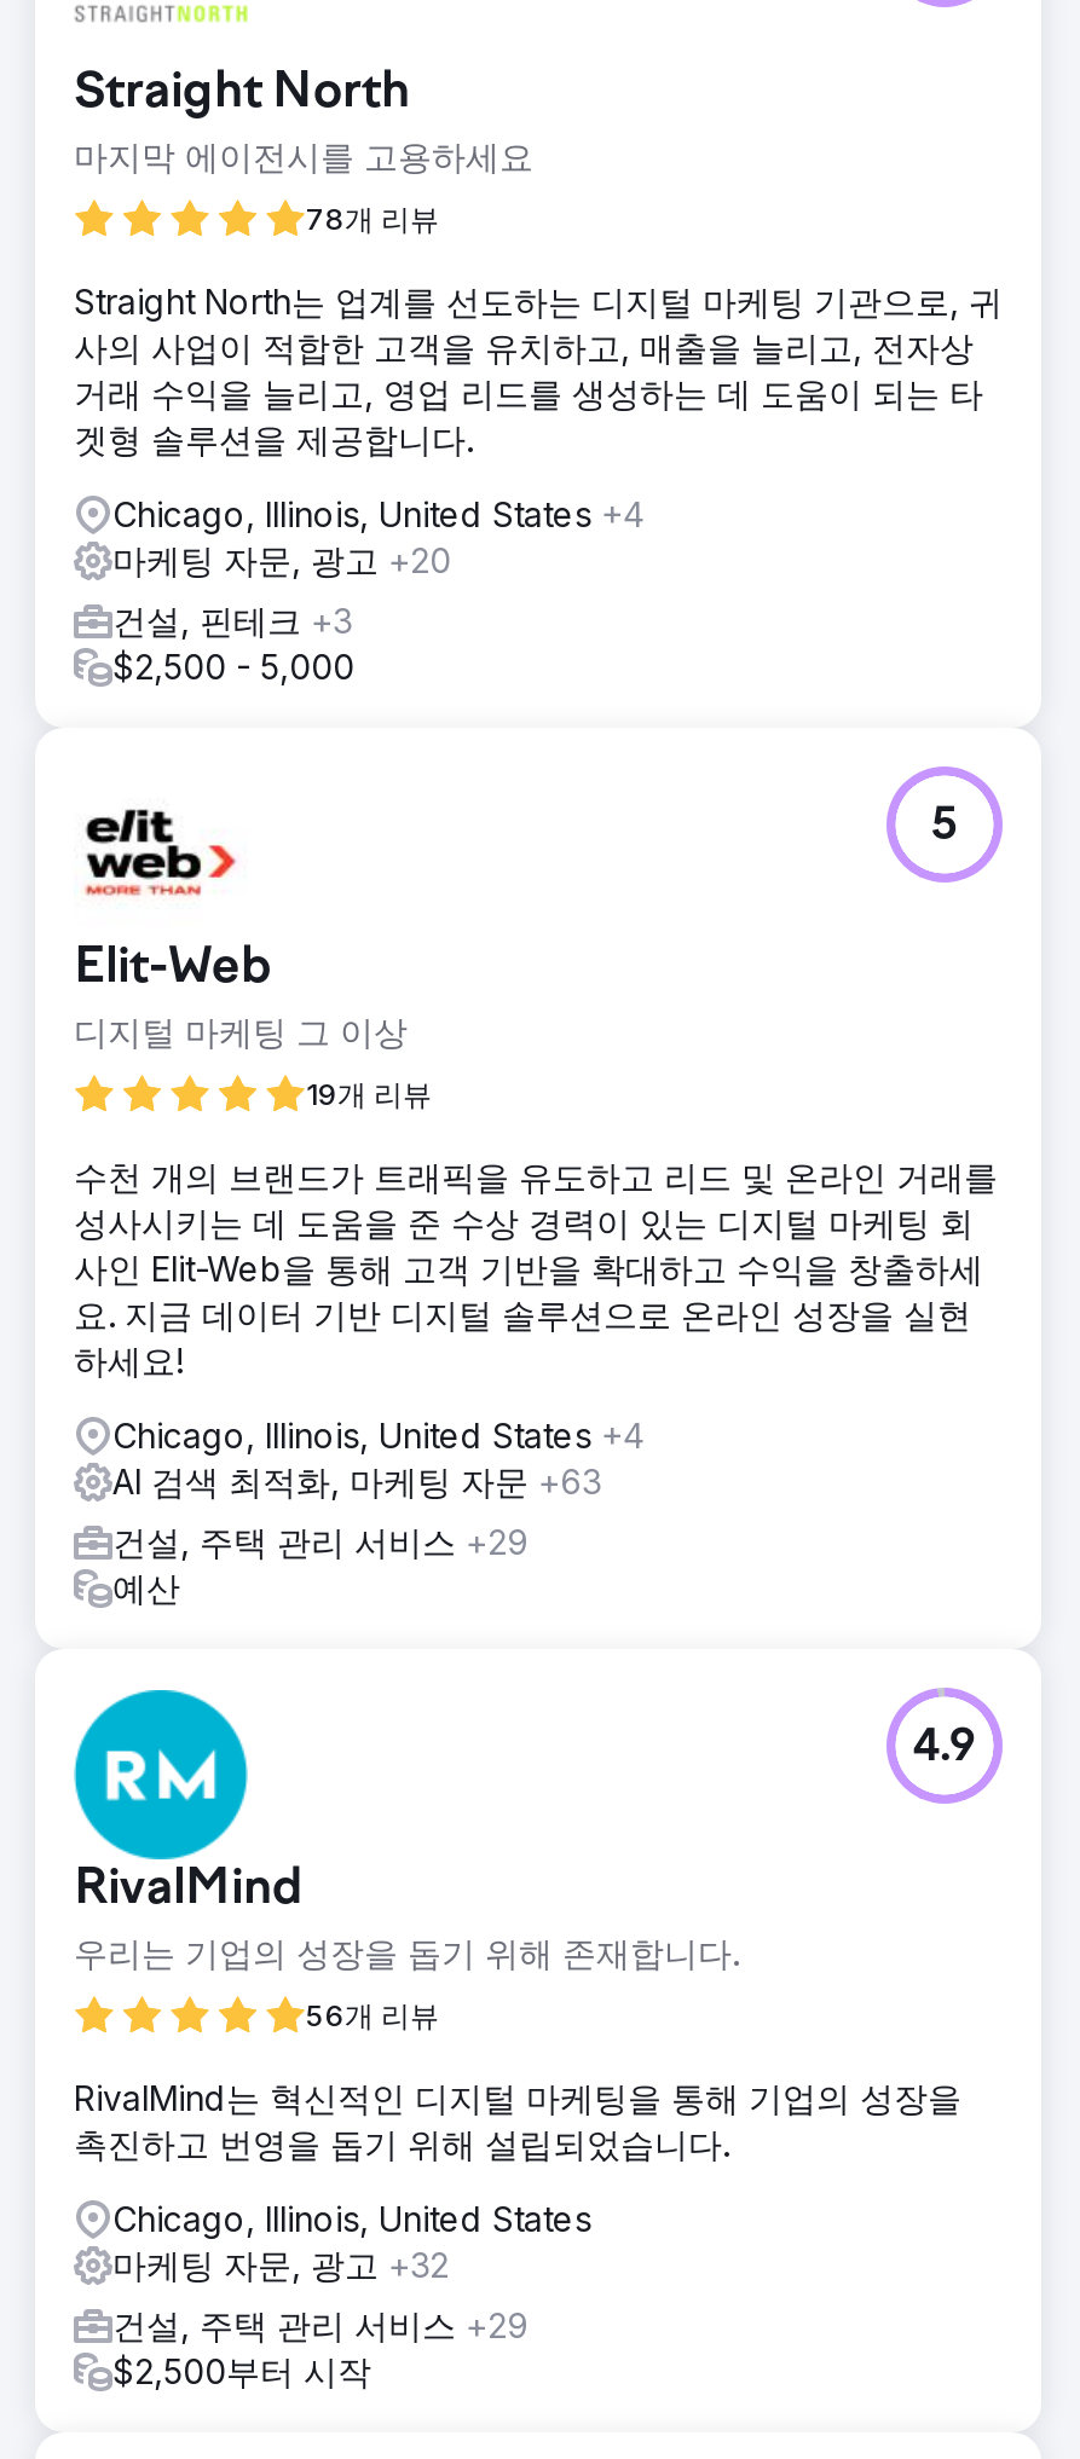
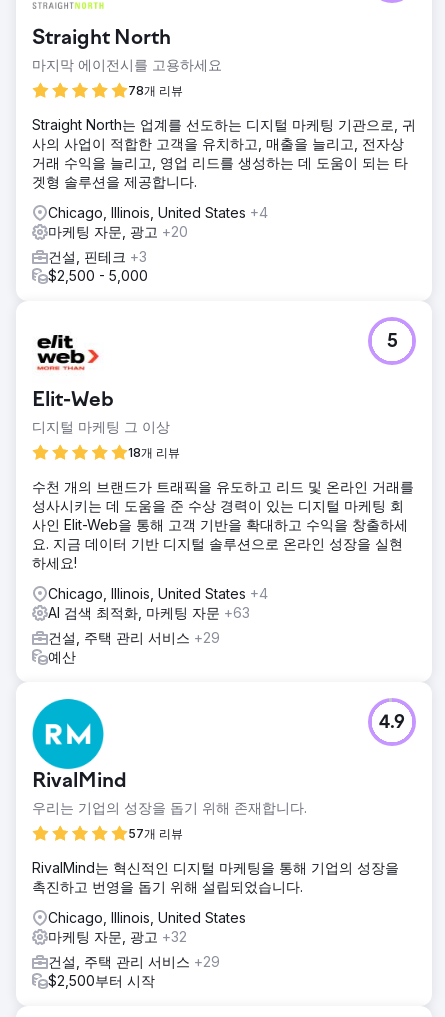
- 19개 리뷰
+ 18개 리뷰

- 56개 리뷰
+ 57개 리뷰
